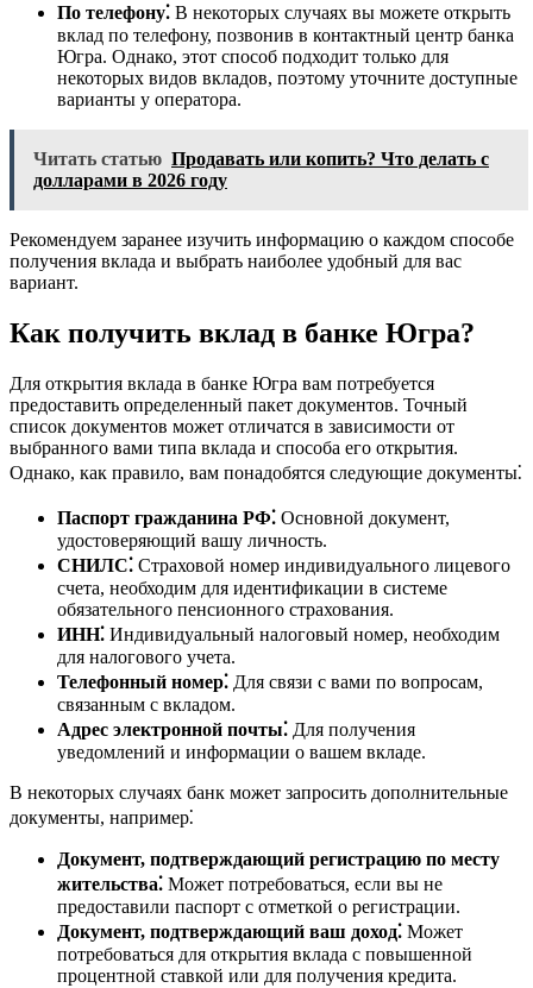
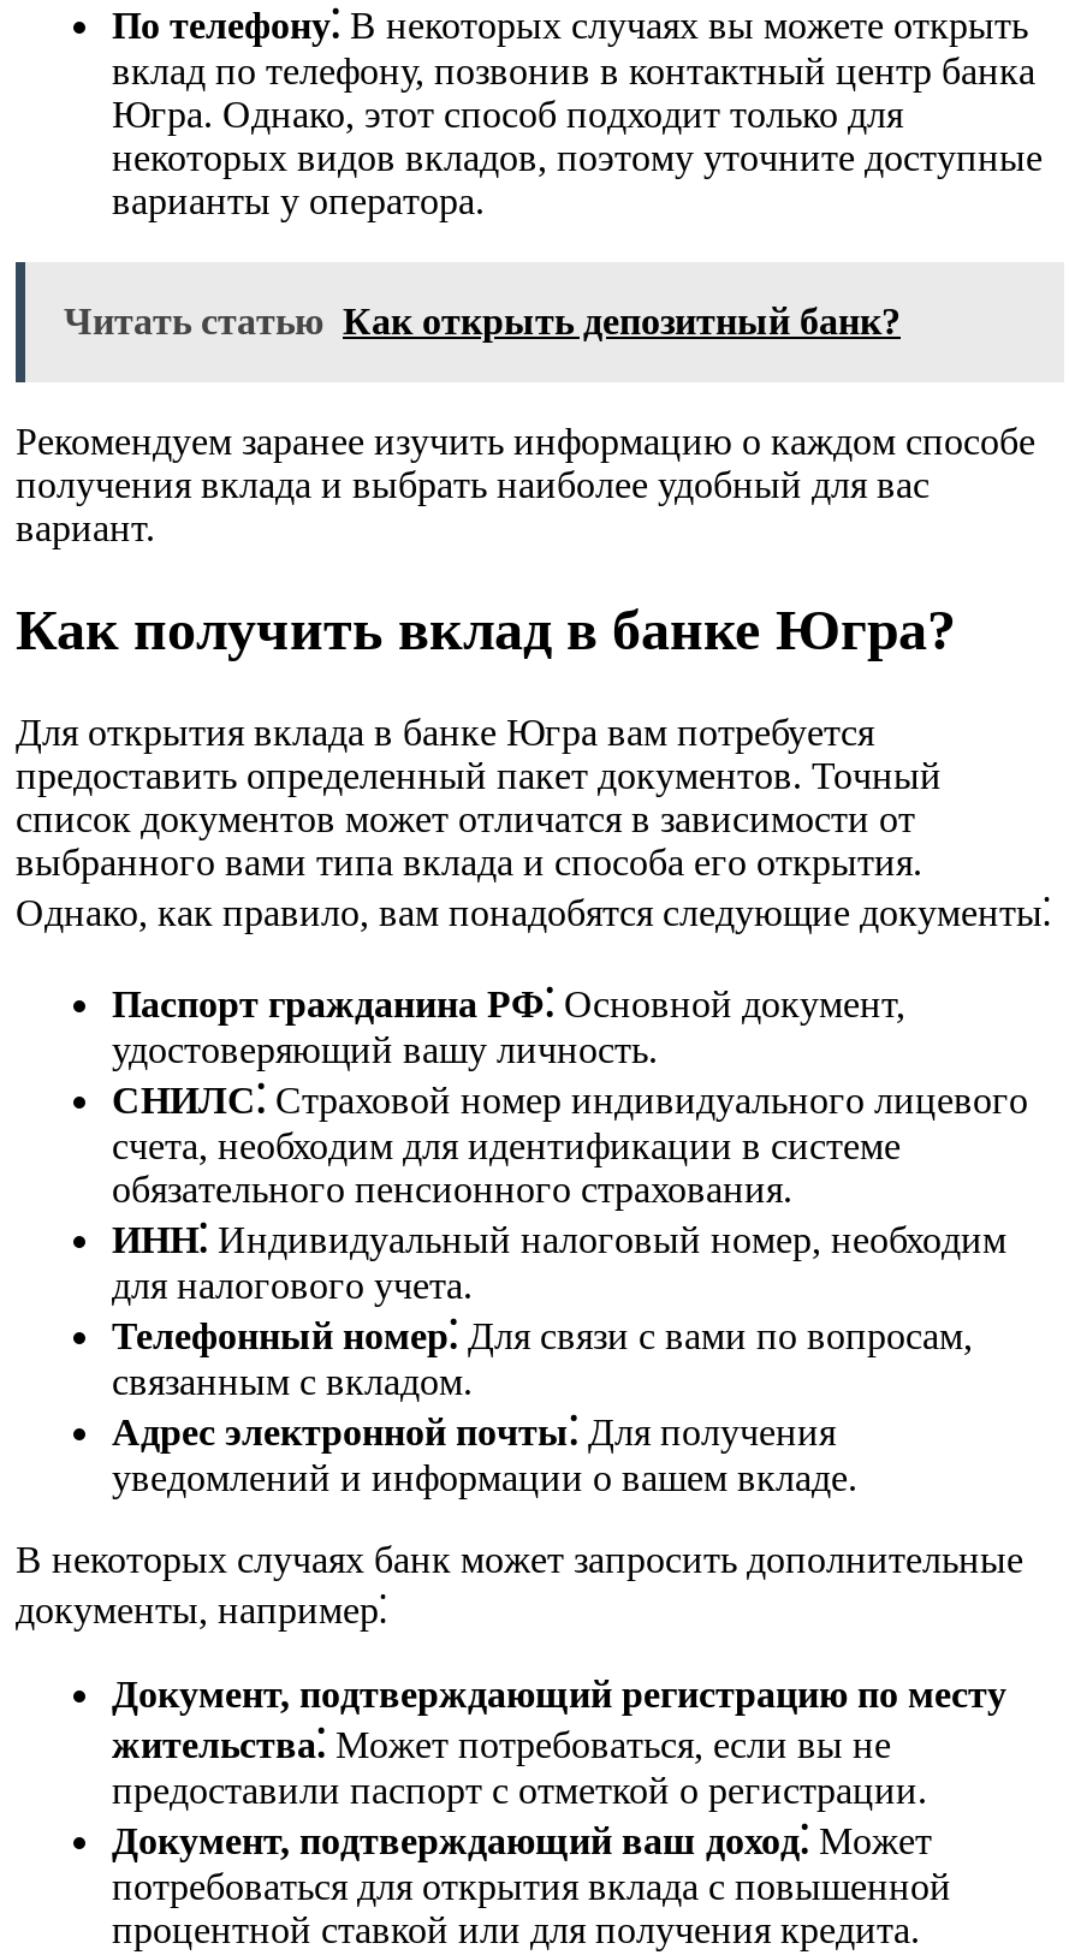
- Читать статью Продавать или копить? Что делать с
- долларами в 2026 году
+ Читать статью Как открыть депозитный банк?
